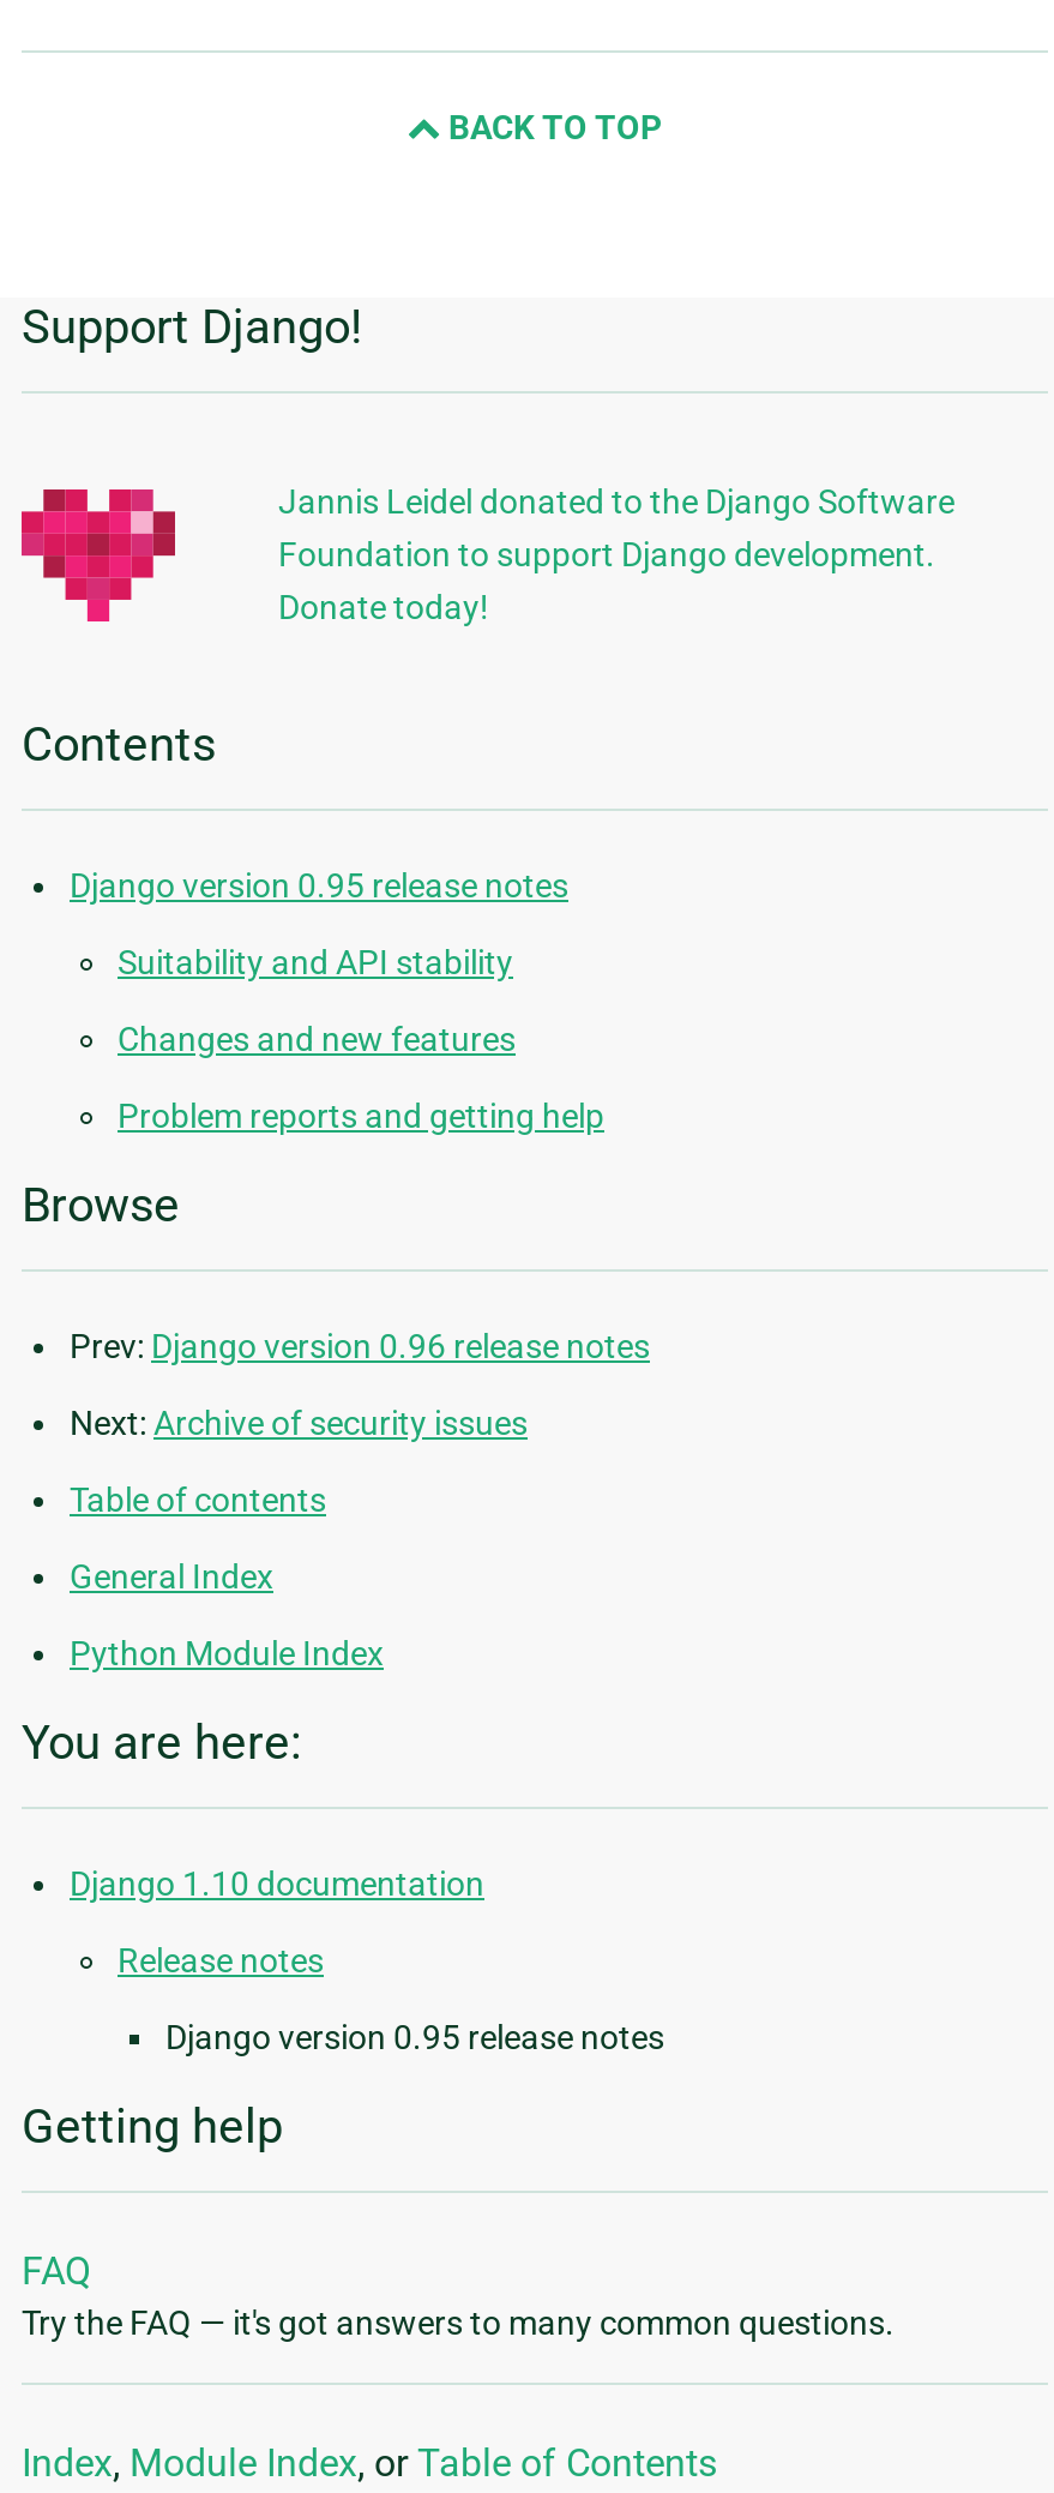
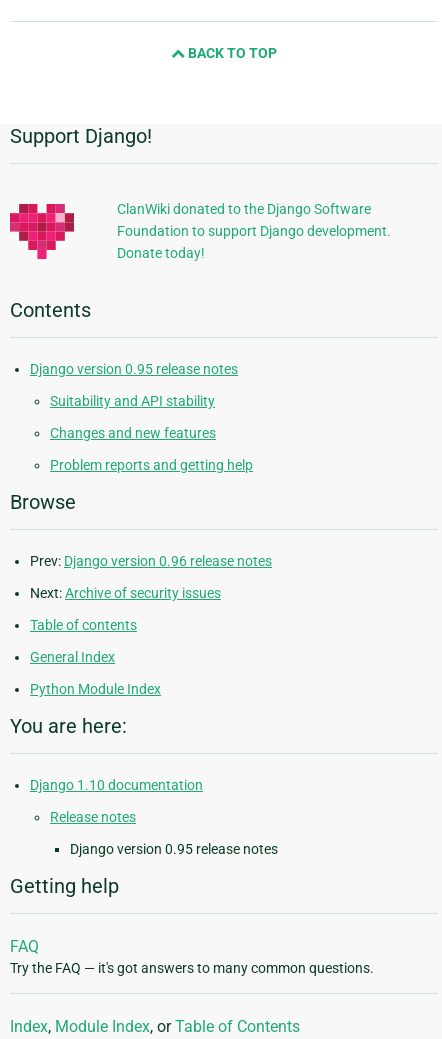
- Jannis Leidel donated to the Django Software
+ ClanWiki donated to the Django Software
